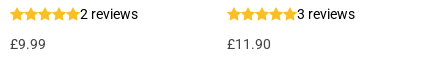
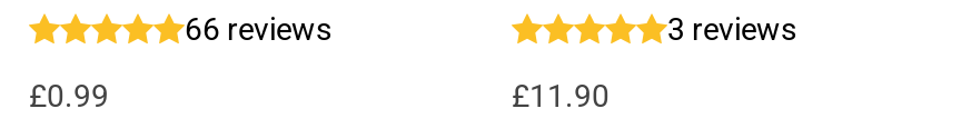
- 2 reviews
+ 66 reviews

- £9.99
+ £0.99
